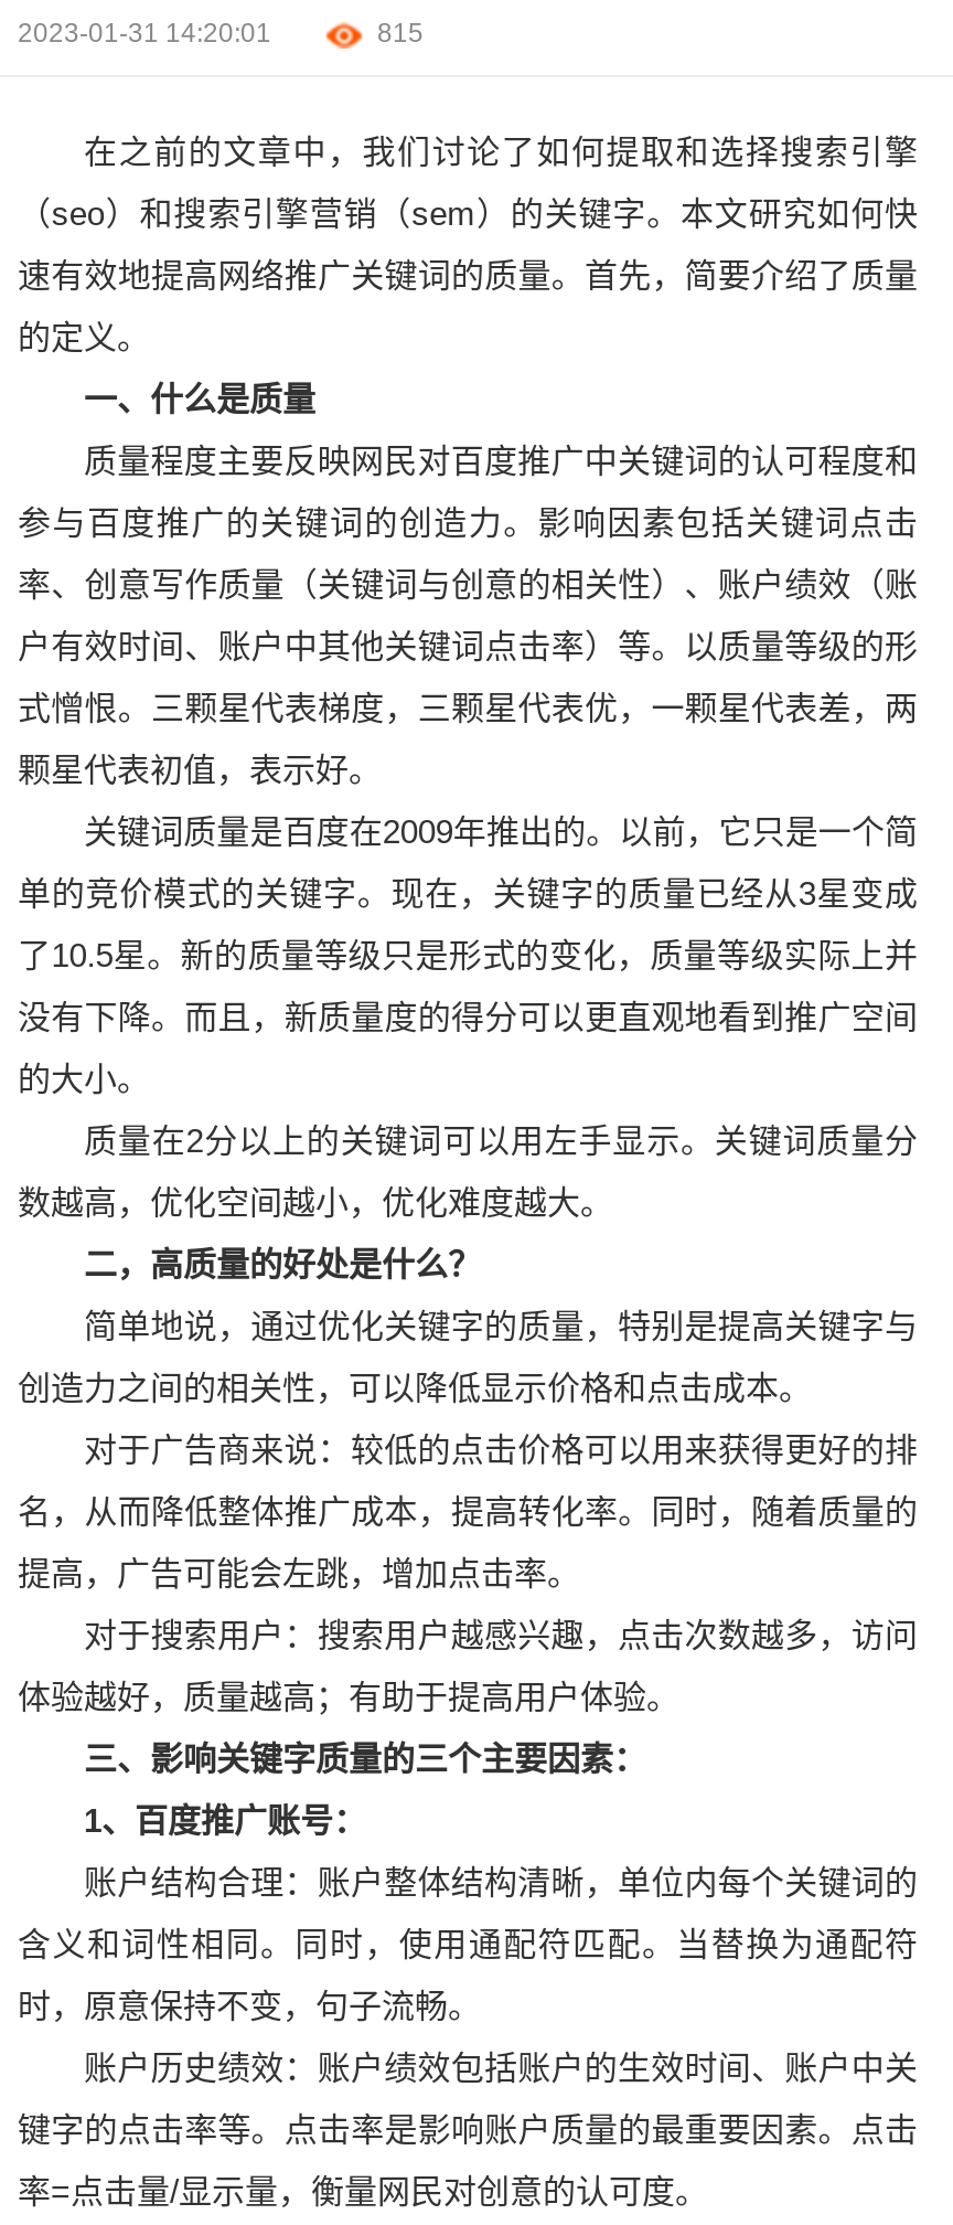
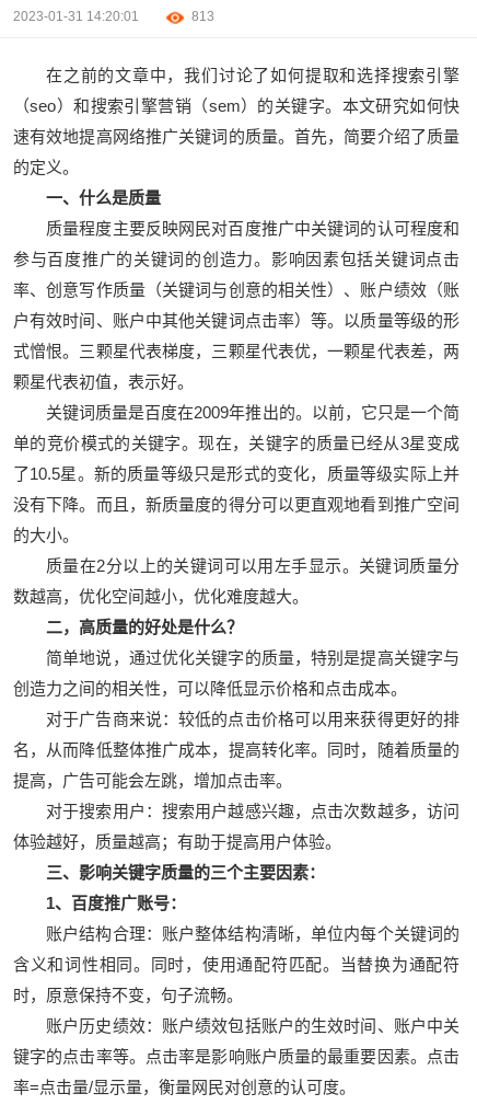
- 815
+ 813
